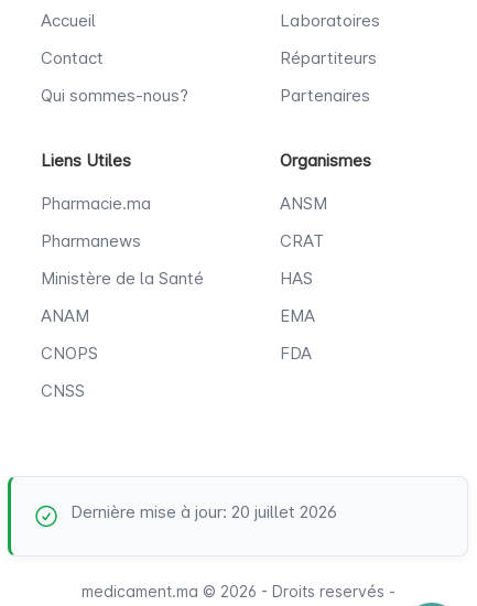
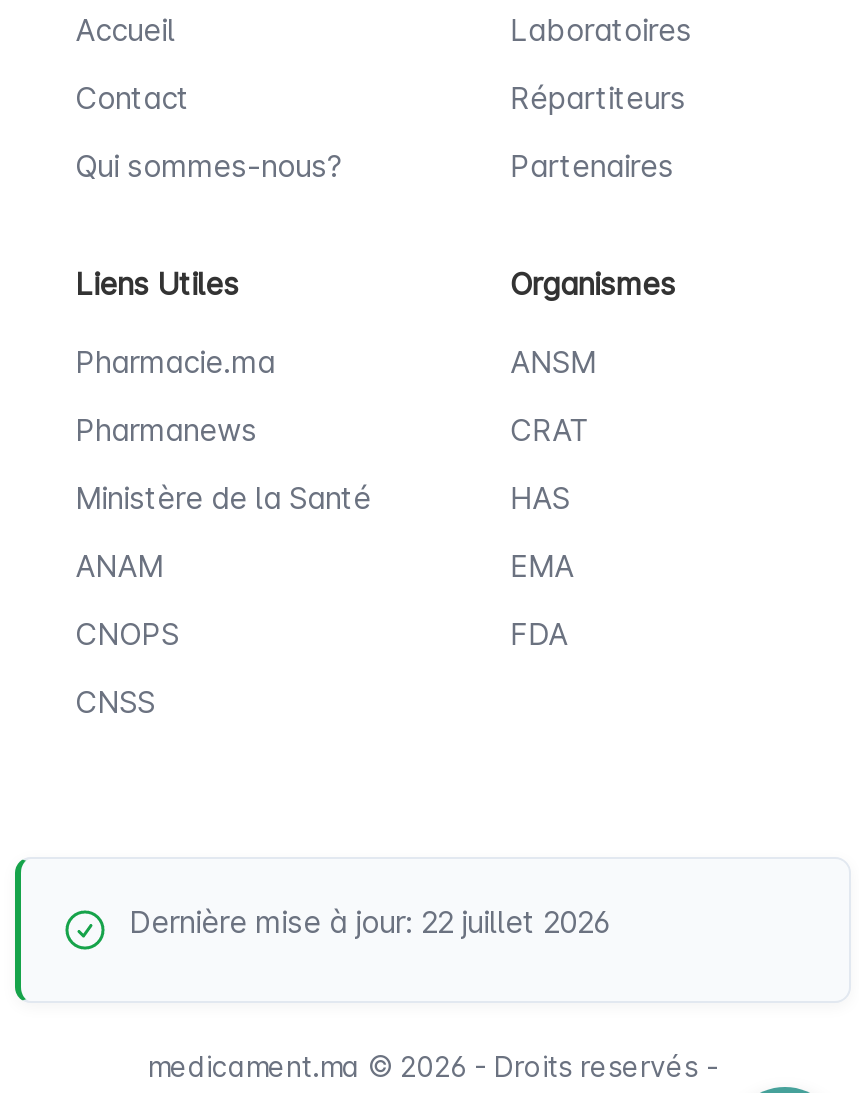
- Dernière mise à jour: 20 juillet 2026
+ Dernière mise à jour: 22 juillet 2026
